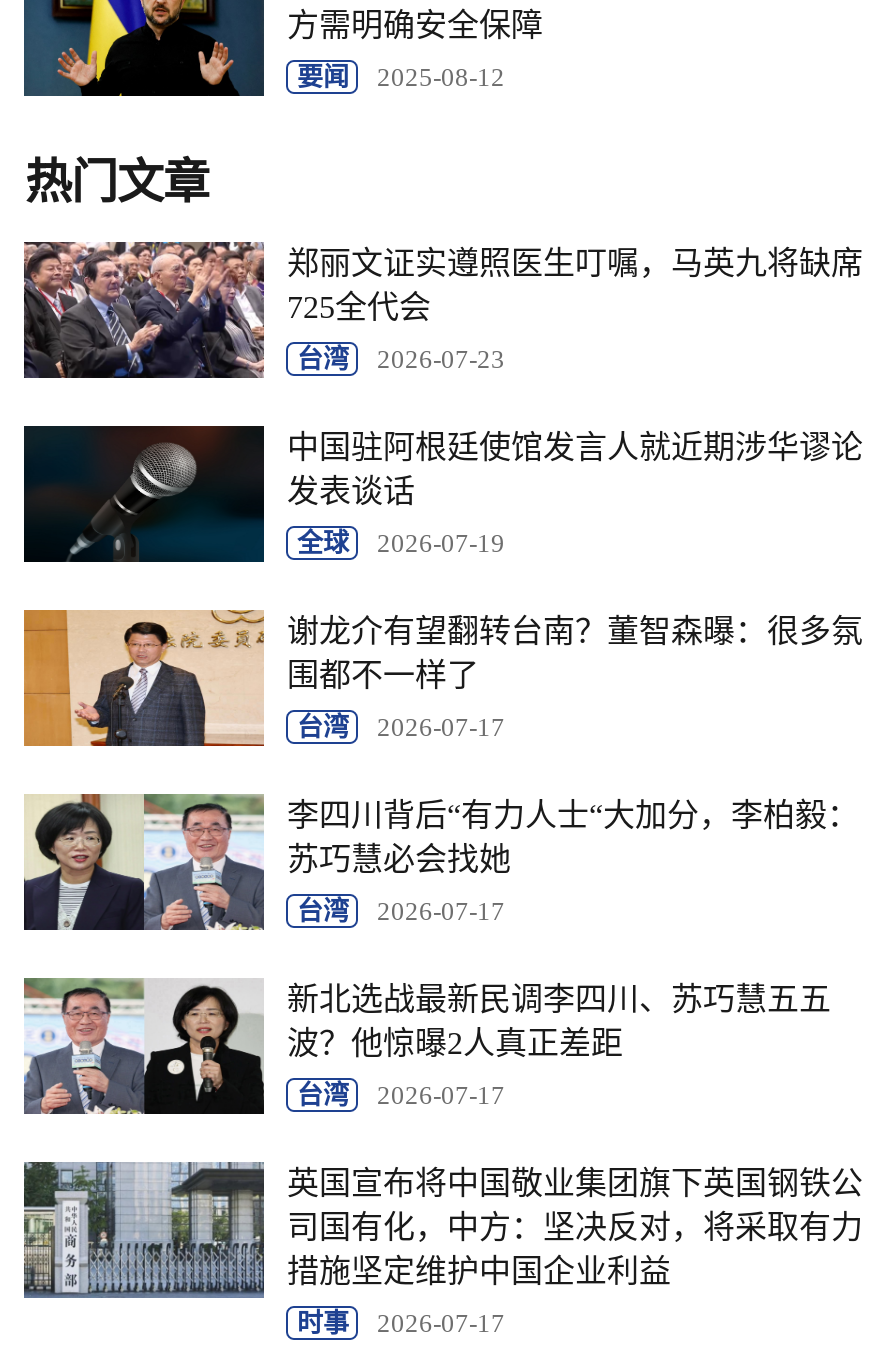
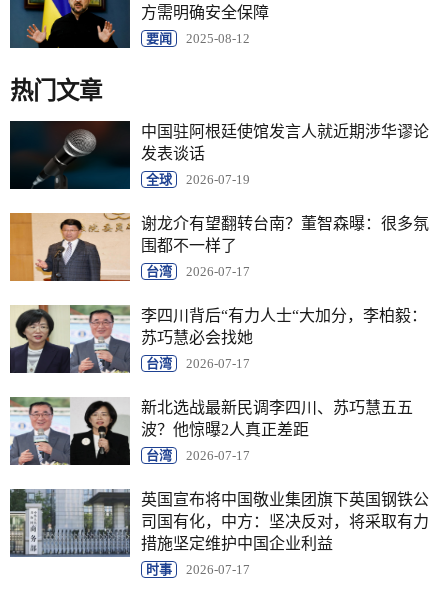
- [image]
- 郑丽文证实遵照医生叮嘱，马英九将缺席
- 725全代会
- 台湾
- 2026-07-23
